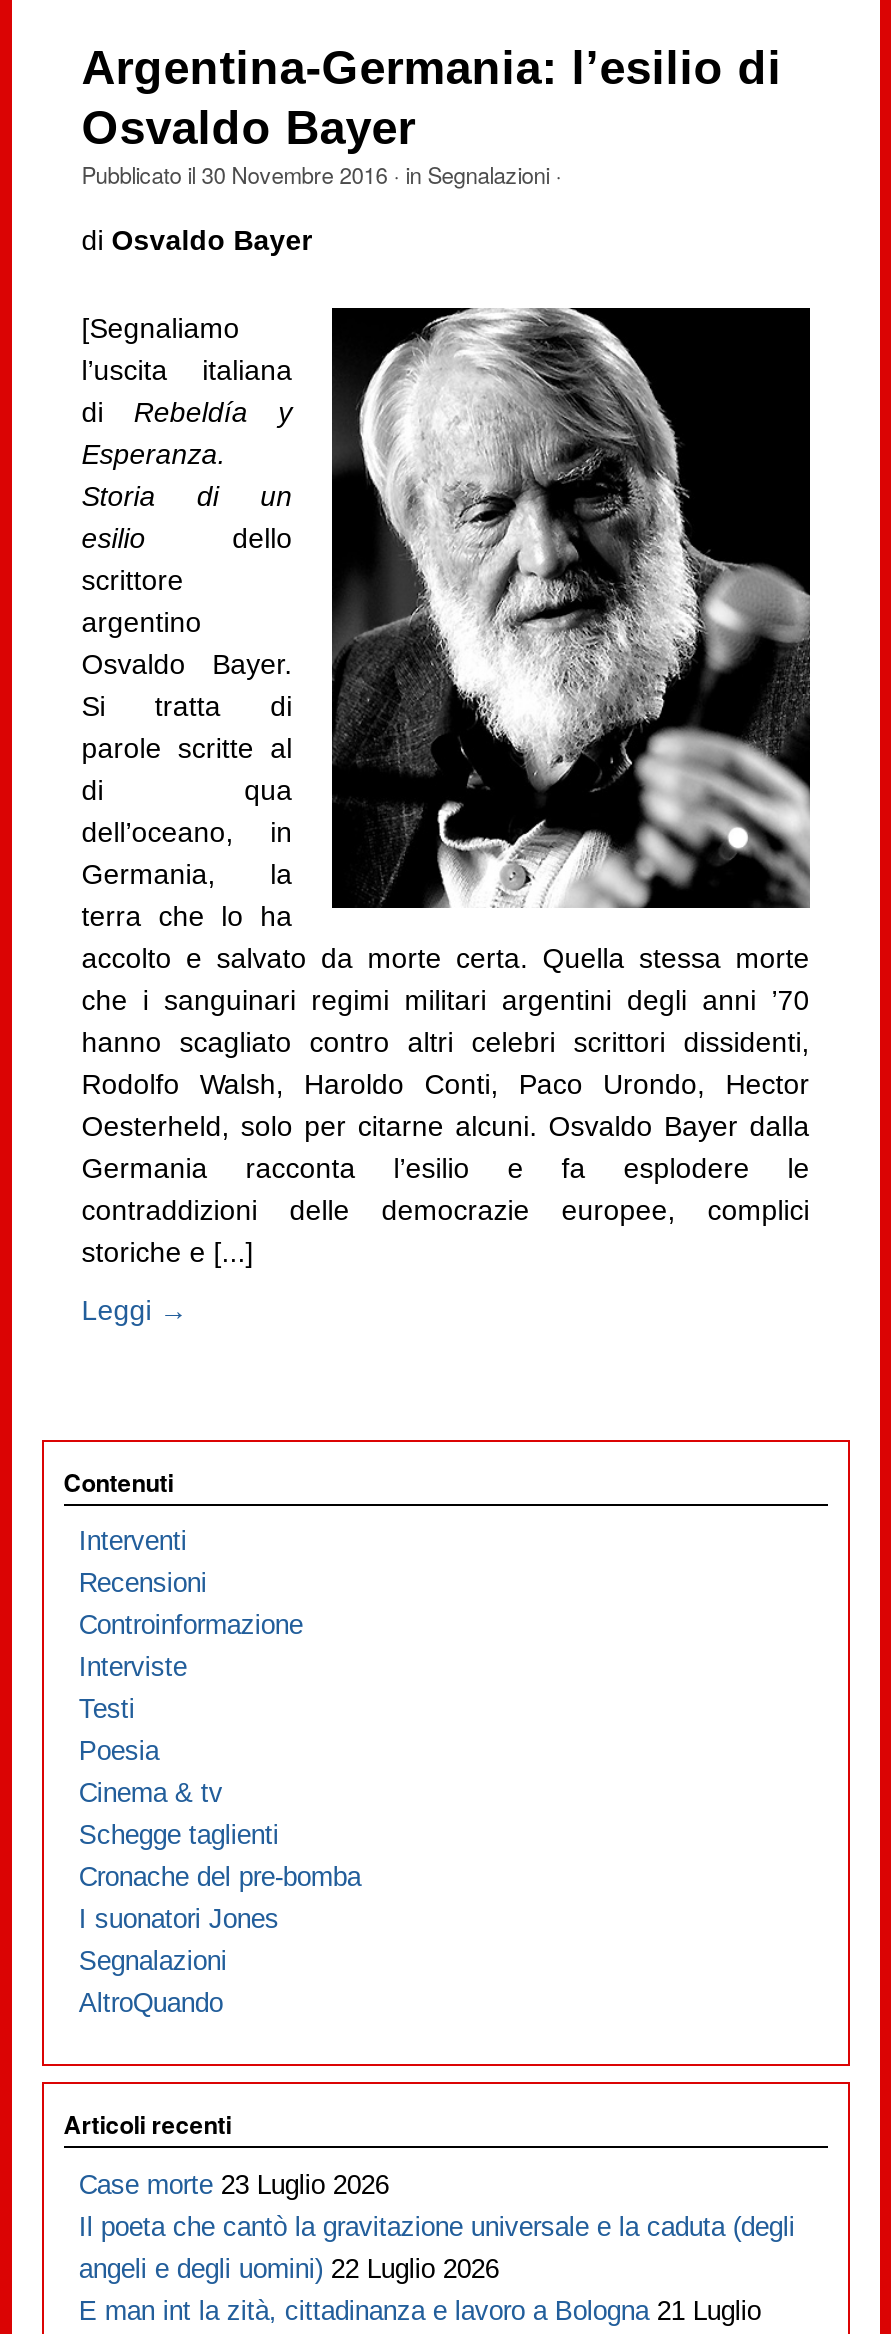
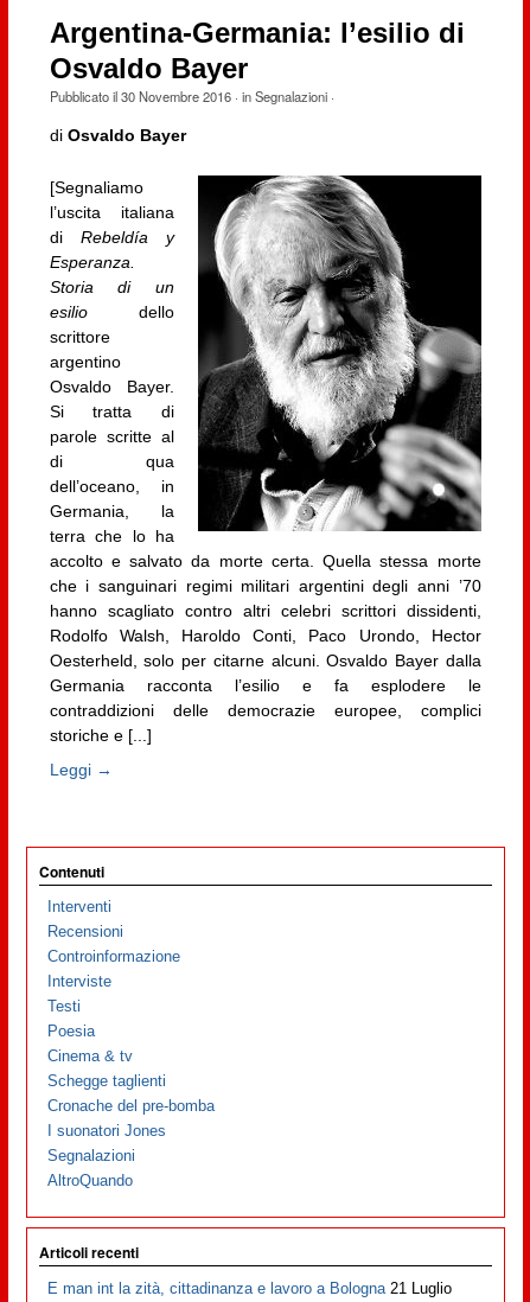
- Case morte 23 Luglio 2026
- Il poeta che cantò la gravitazione universale e la caduta (degli
- angeli e degli uomini) 22 Luglio 2026
